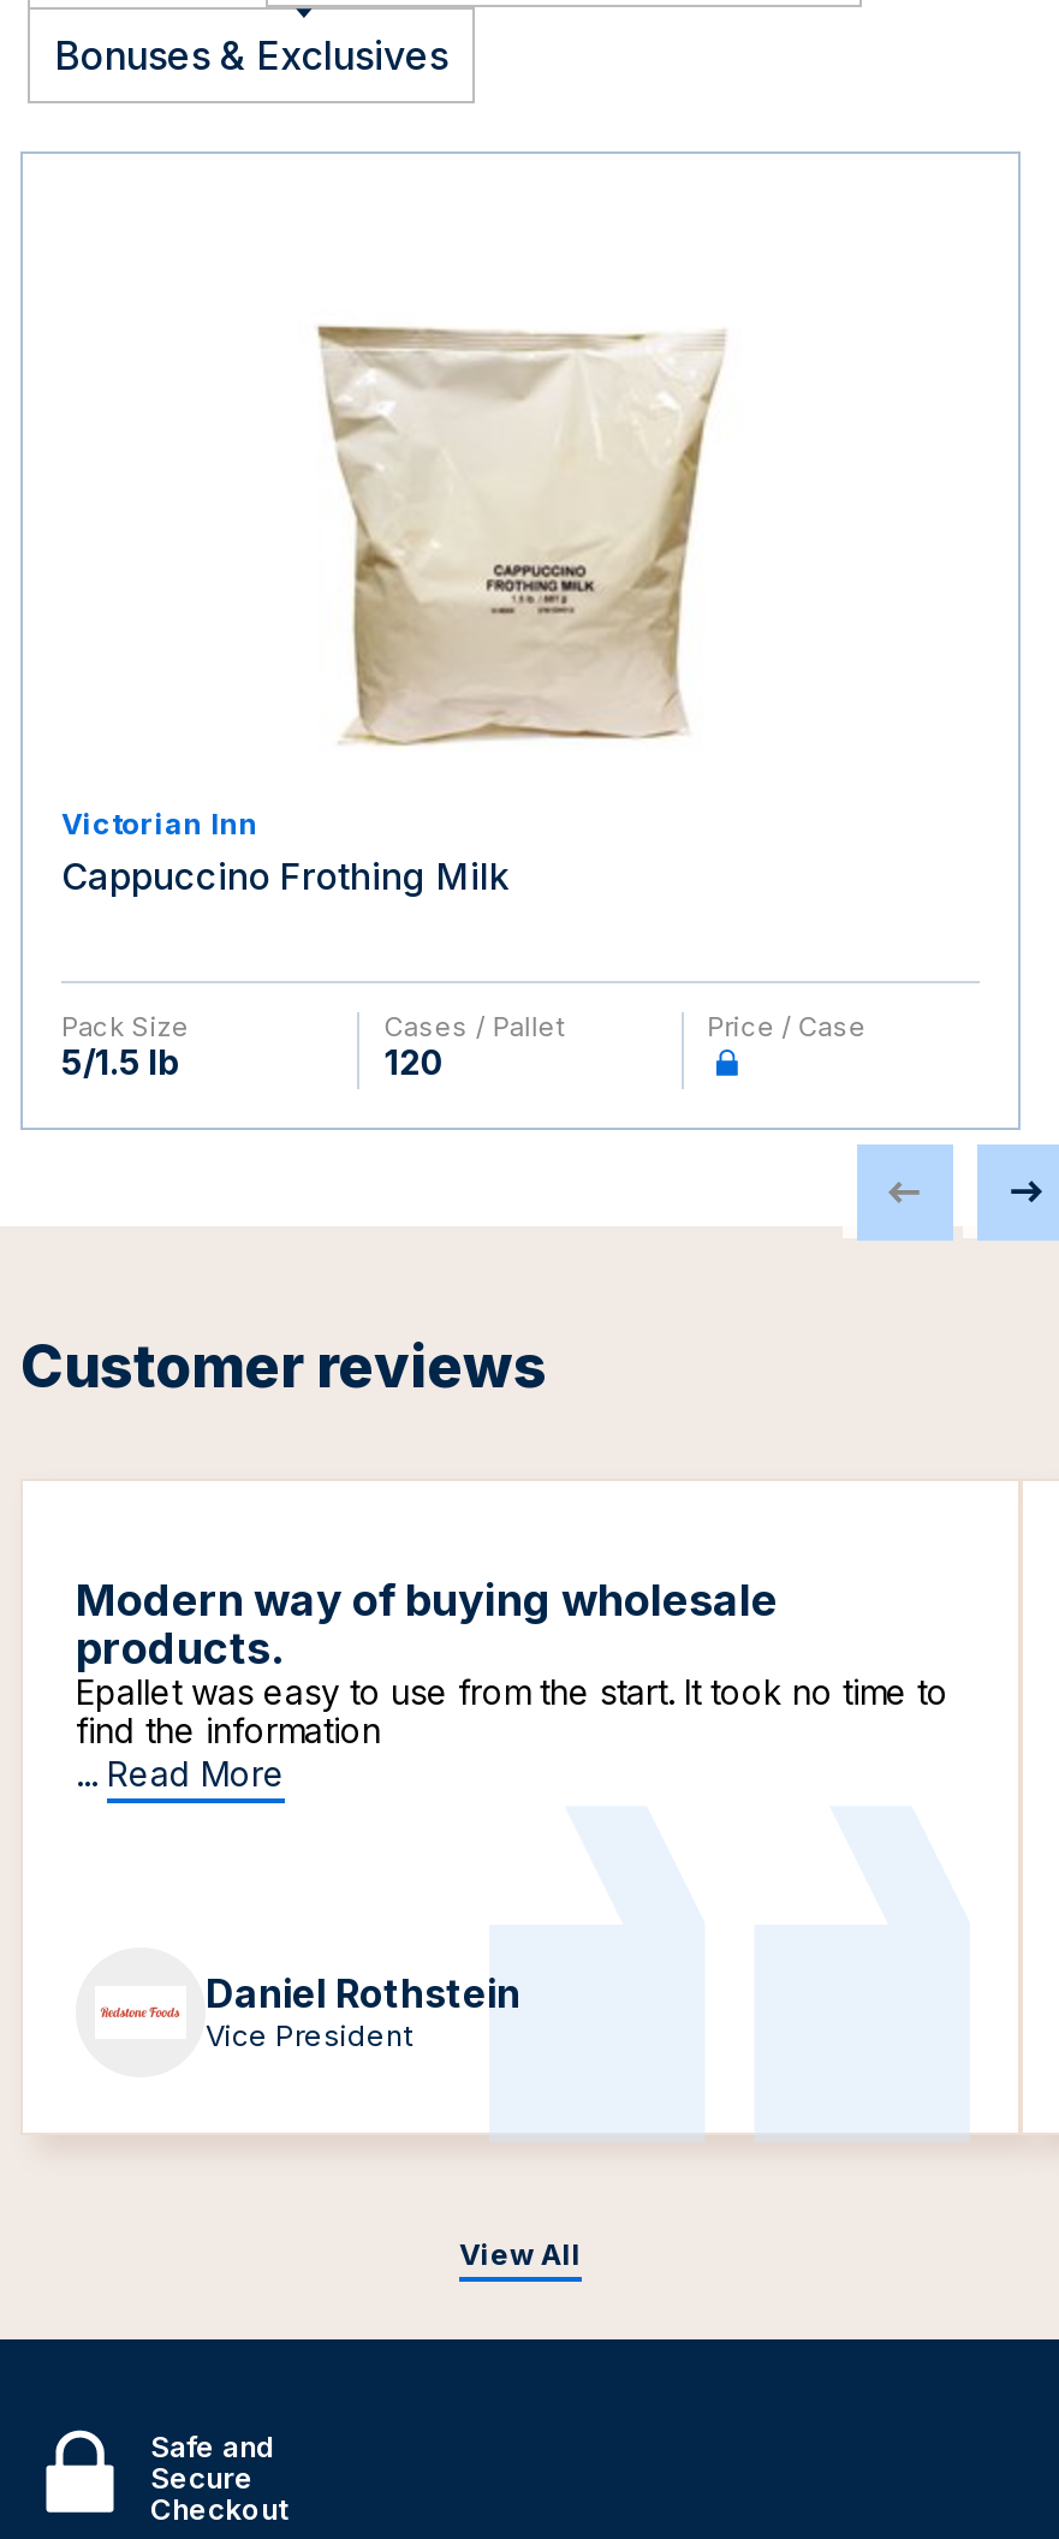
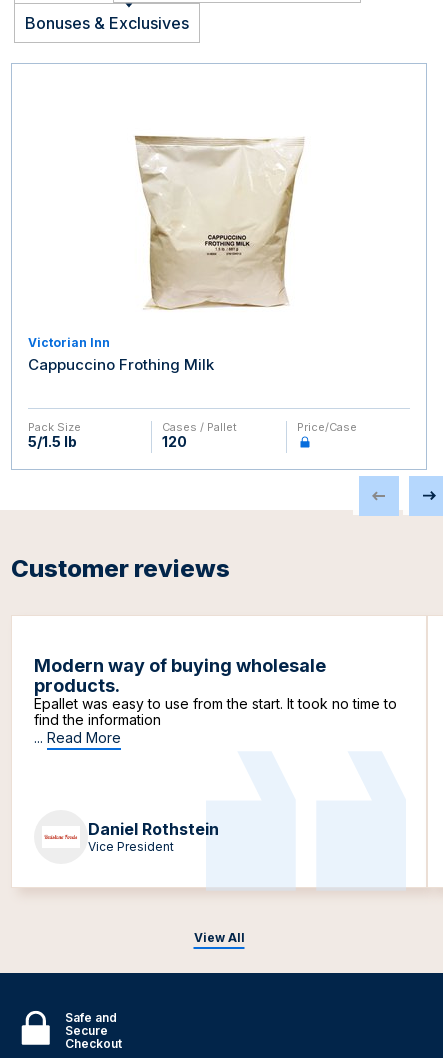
- Price / Case
+ Price/case
